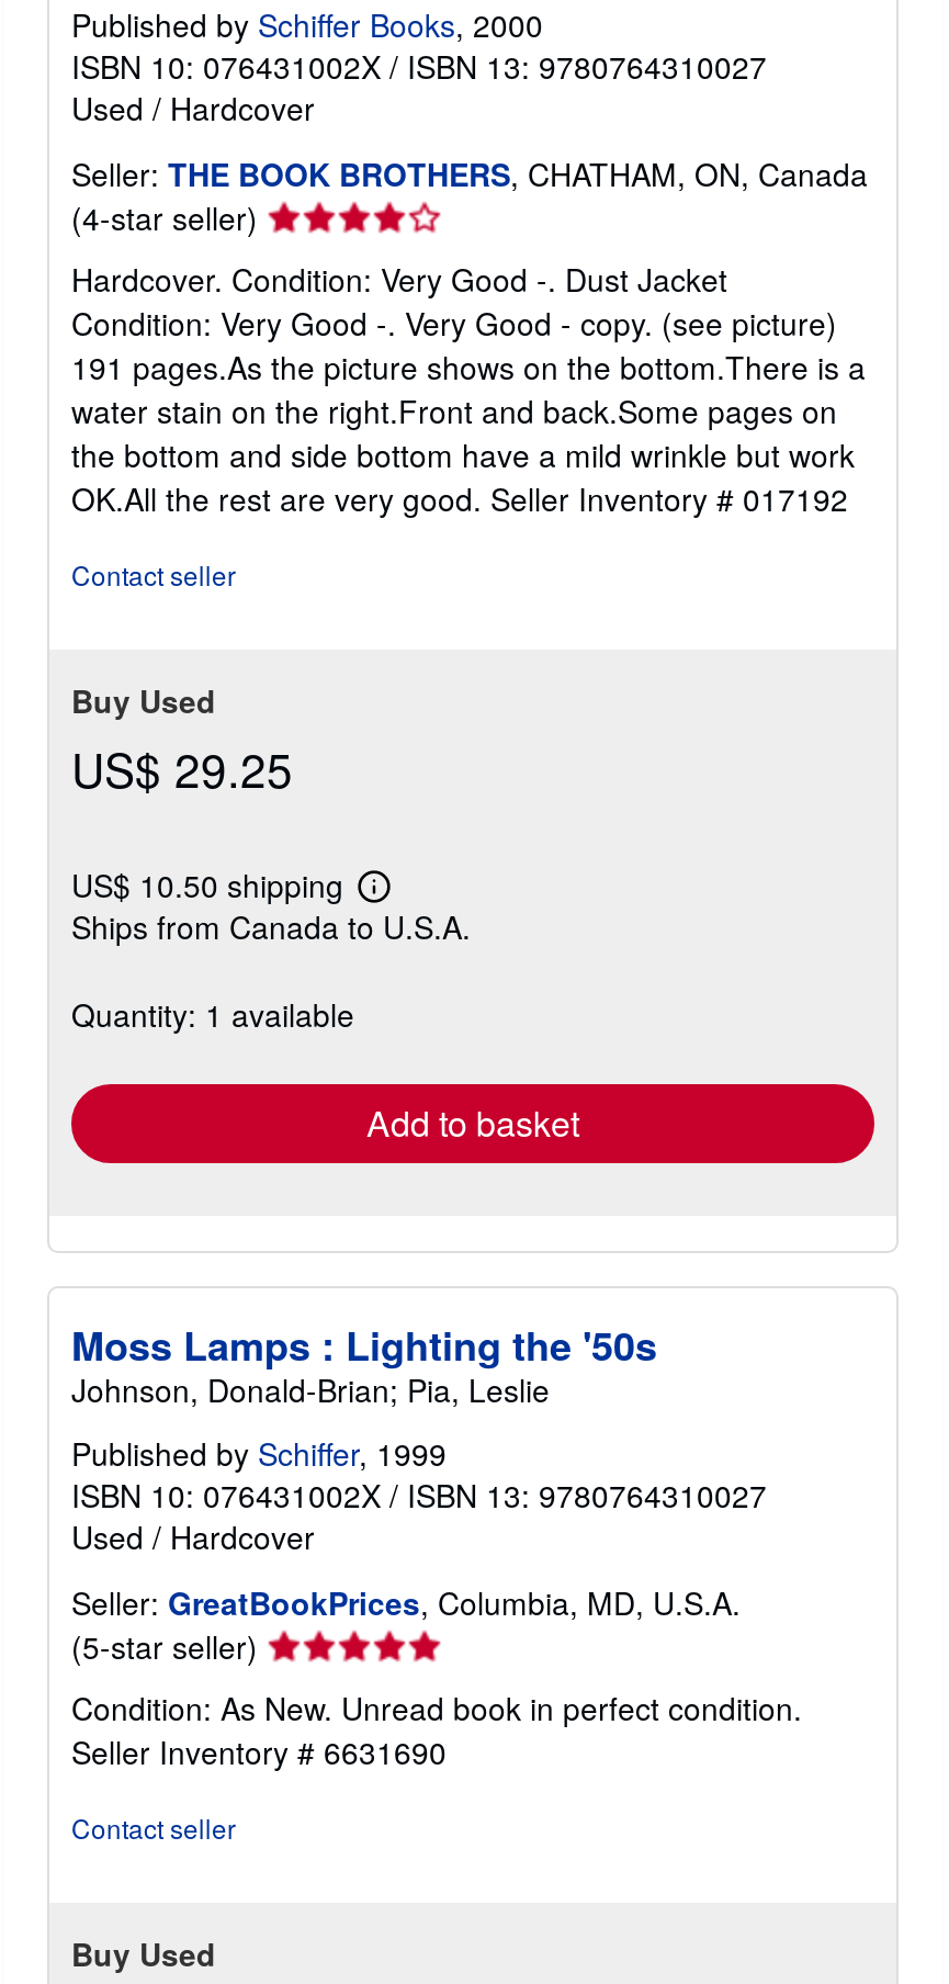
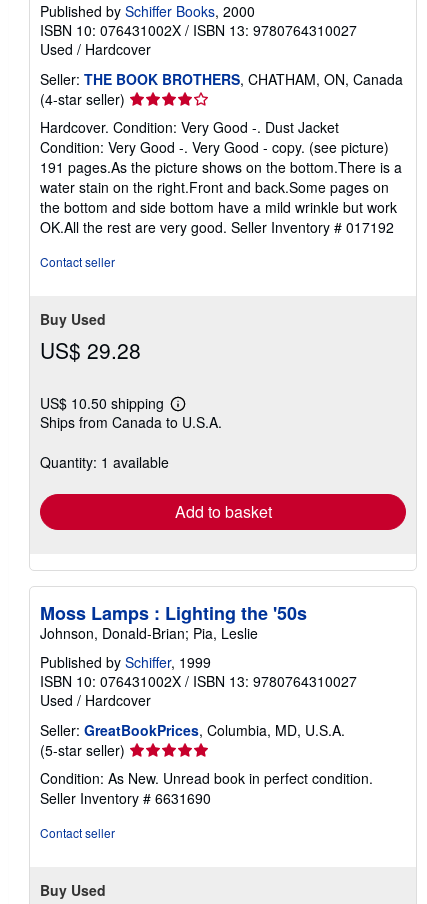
- US$ 29.25
+ US$ 29.28
